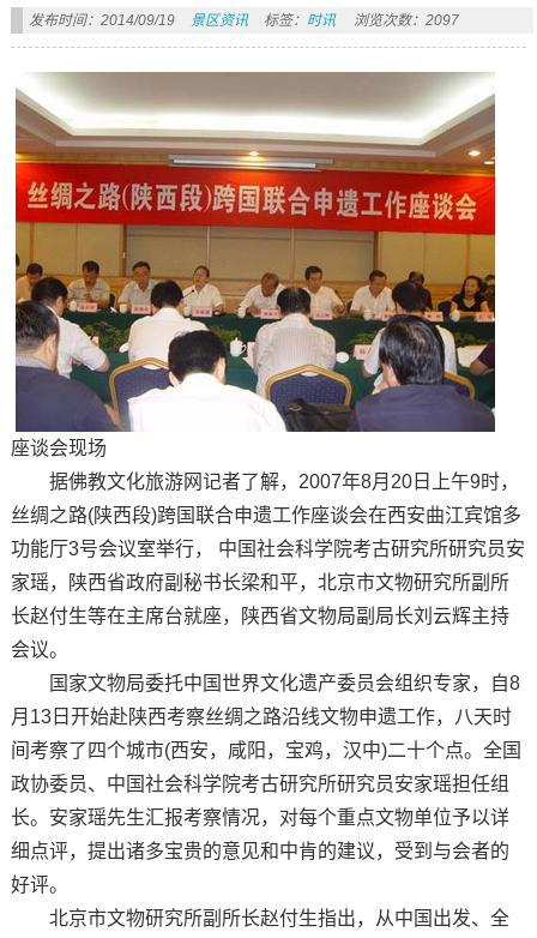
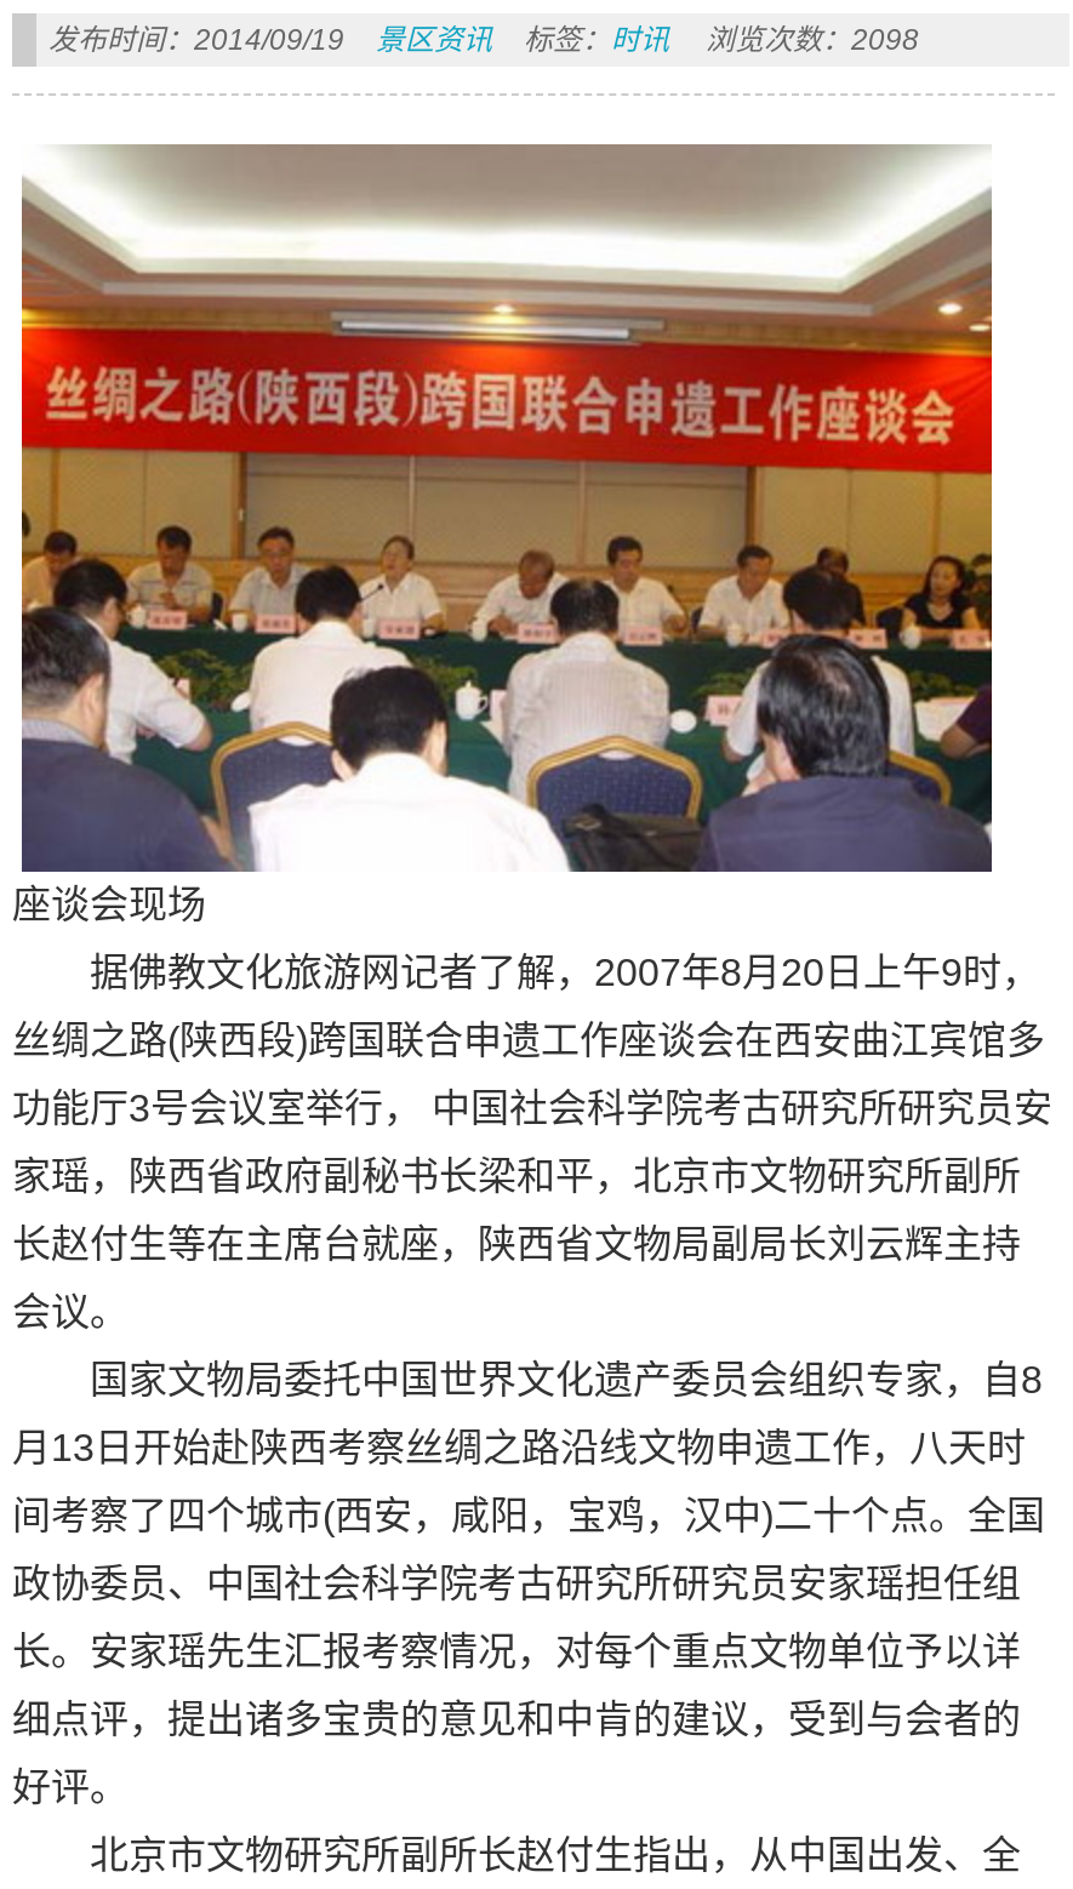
- 浏览次数：2097
+ 浏览次数：2098
